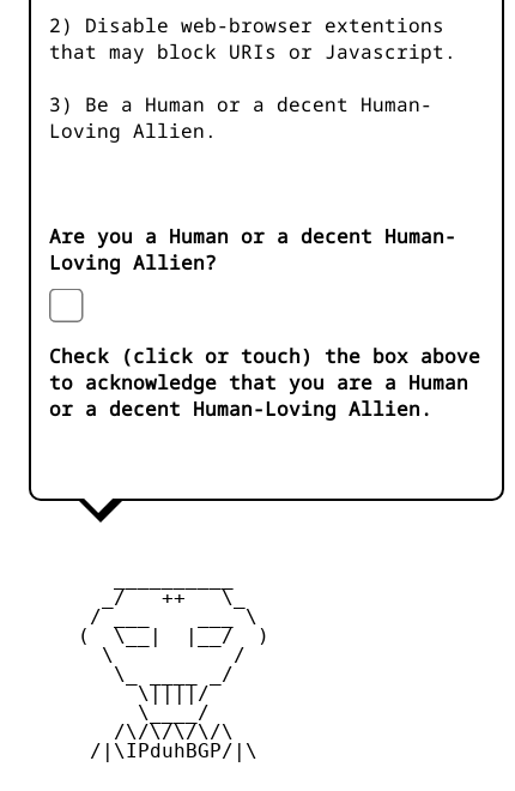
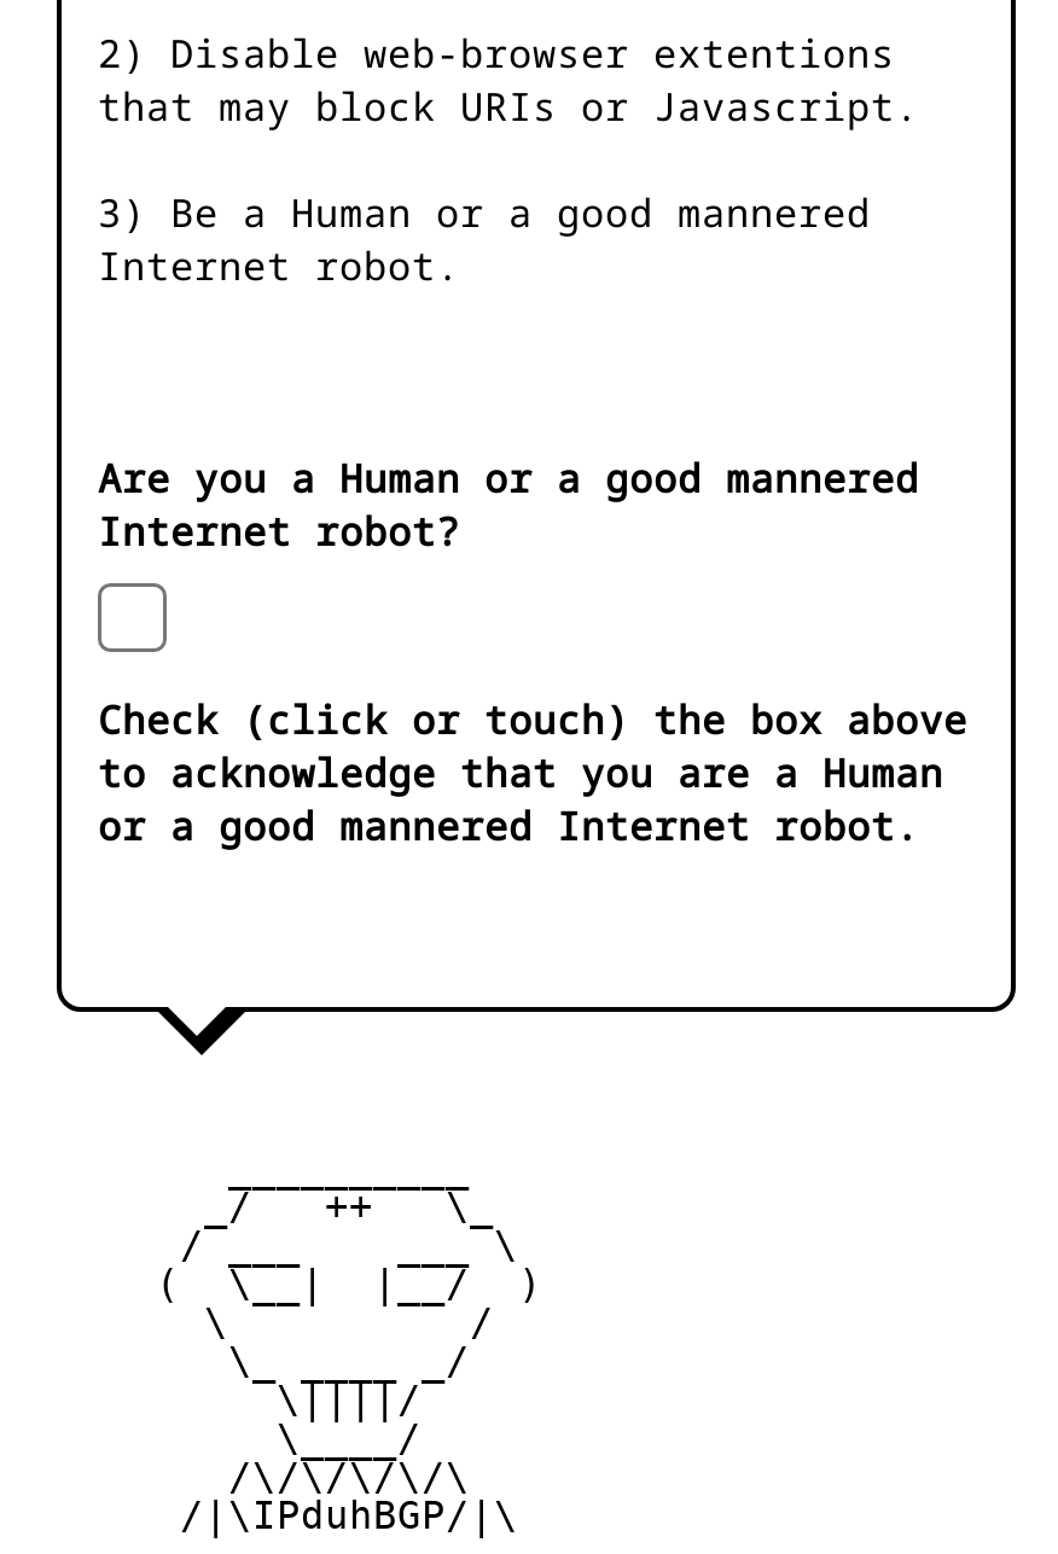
- 3) Be a Human or a decent Human-
- Loving Allien.
+ 3) Be a Human or a good mannered
+ Internet robot.

- Are you a Human or a decent Human-
- Loving Allien?
+ Are you a Human or a good mannered
+ Internet robot?

- or a decent Human-Loving Allien.
+ or a good mannered Internet robot.
